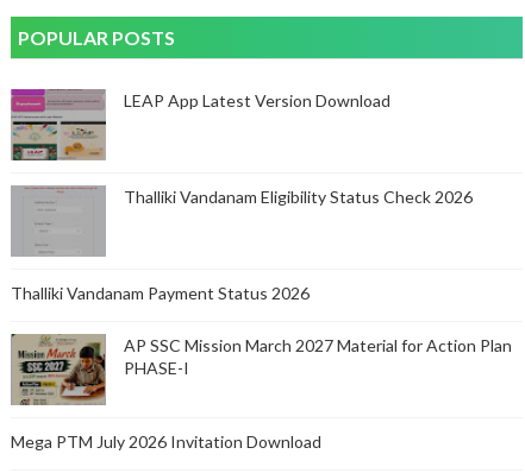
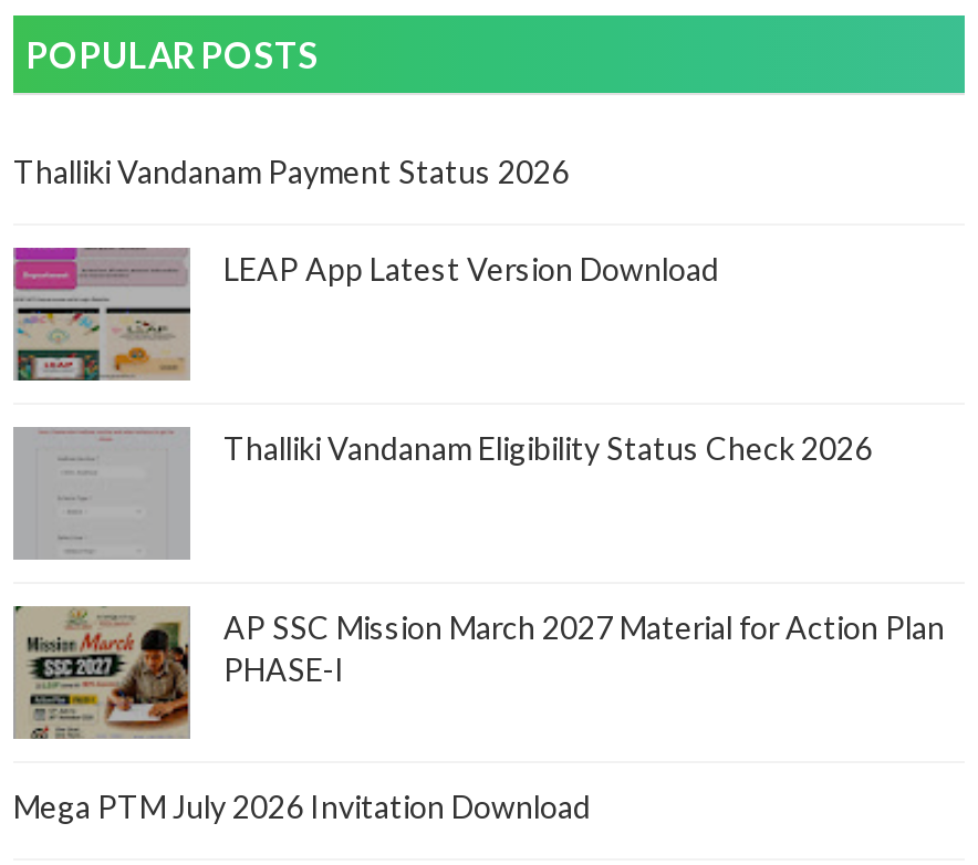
moved down: [image] | LEAP App Latest Version Download | Thalliki Vandanam Eligibility Status Check 2026

moved up: Thalliki Vandanam Payment Status 2026
